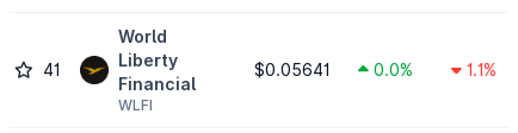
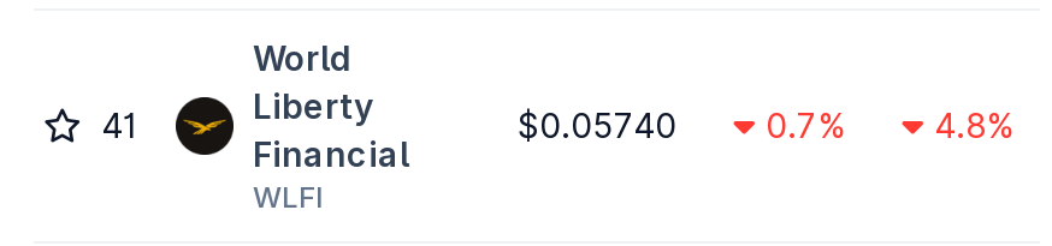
- $0.05641
+ $0.05740

- 0.0%
+ 0.7%

- 1.1%
+ 4.8%
